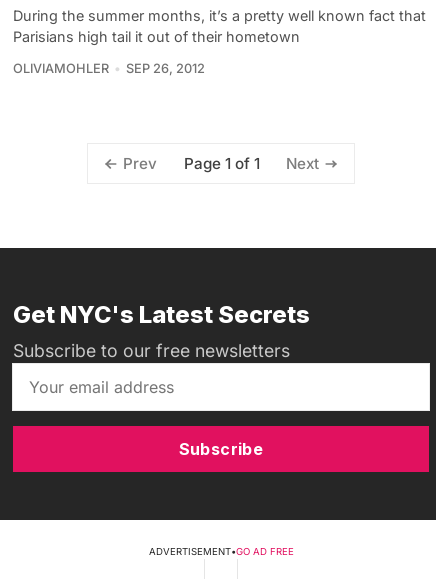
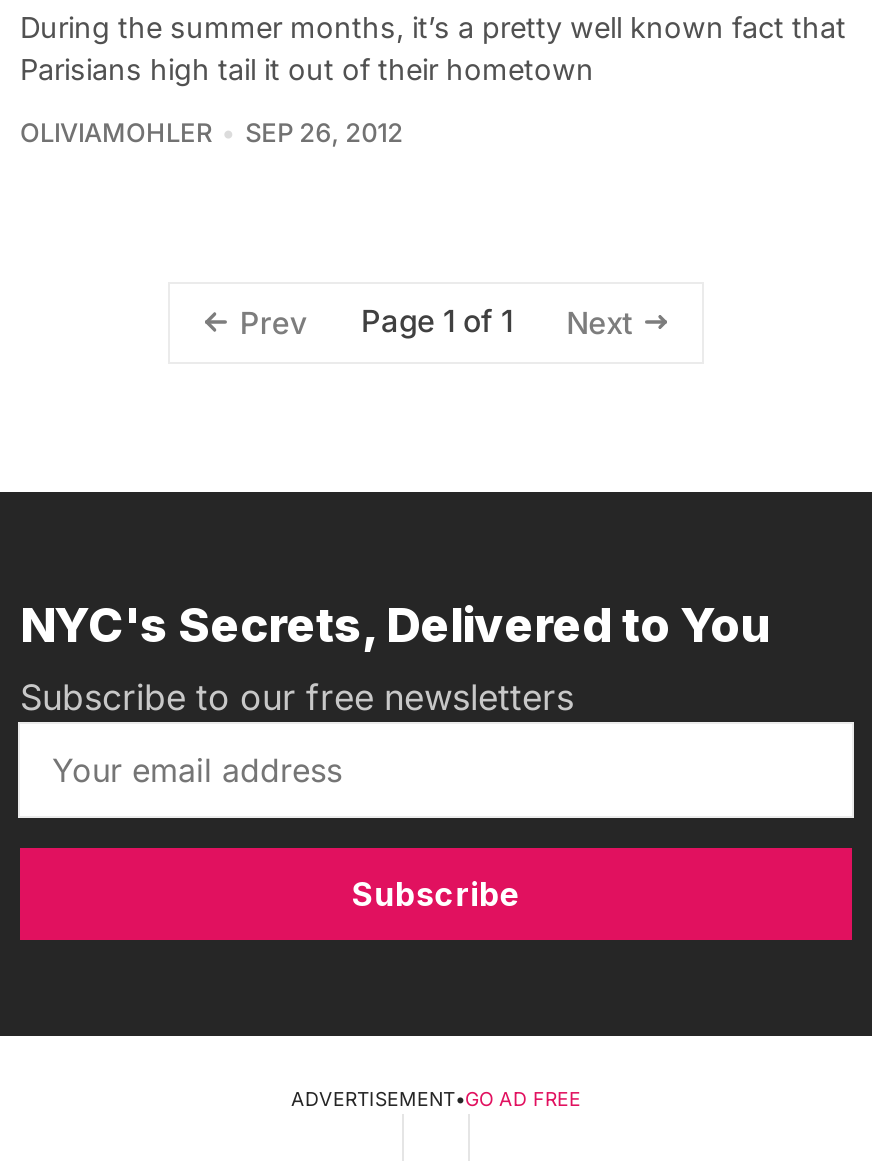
- Get NYC's Latest Secrets
+ NYC's Secrets, Delivered to You
